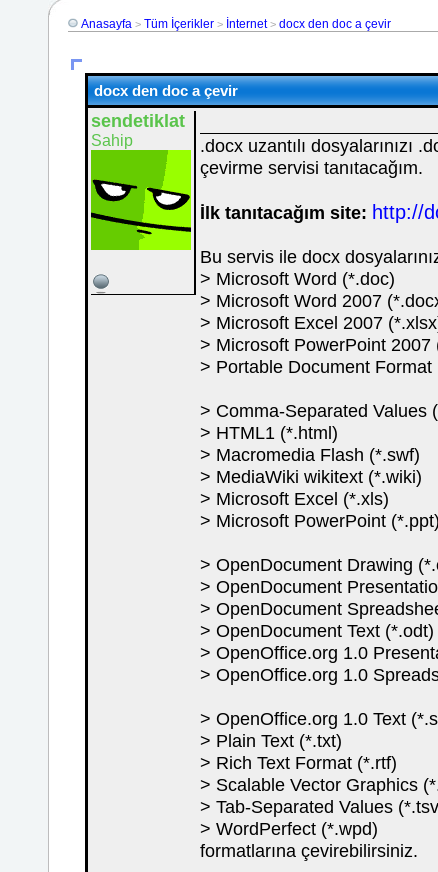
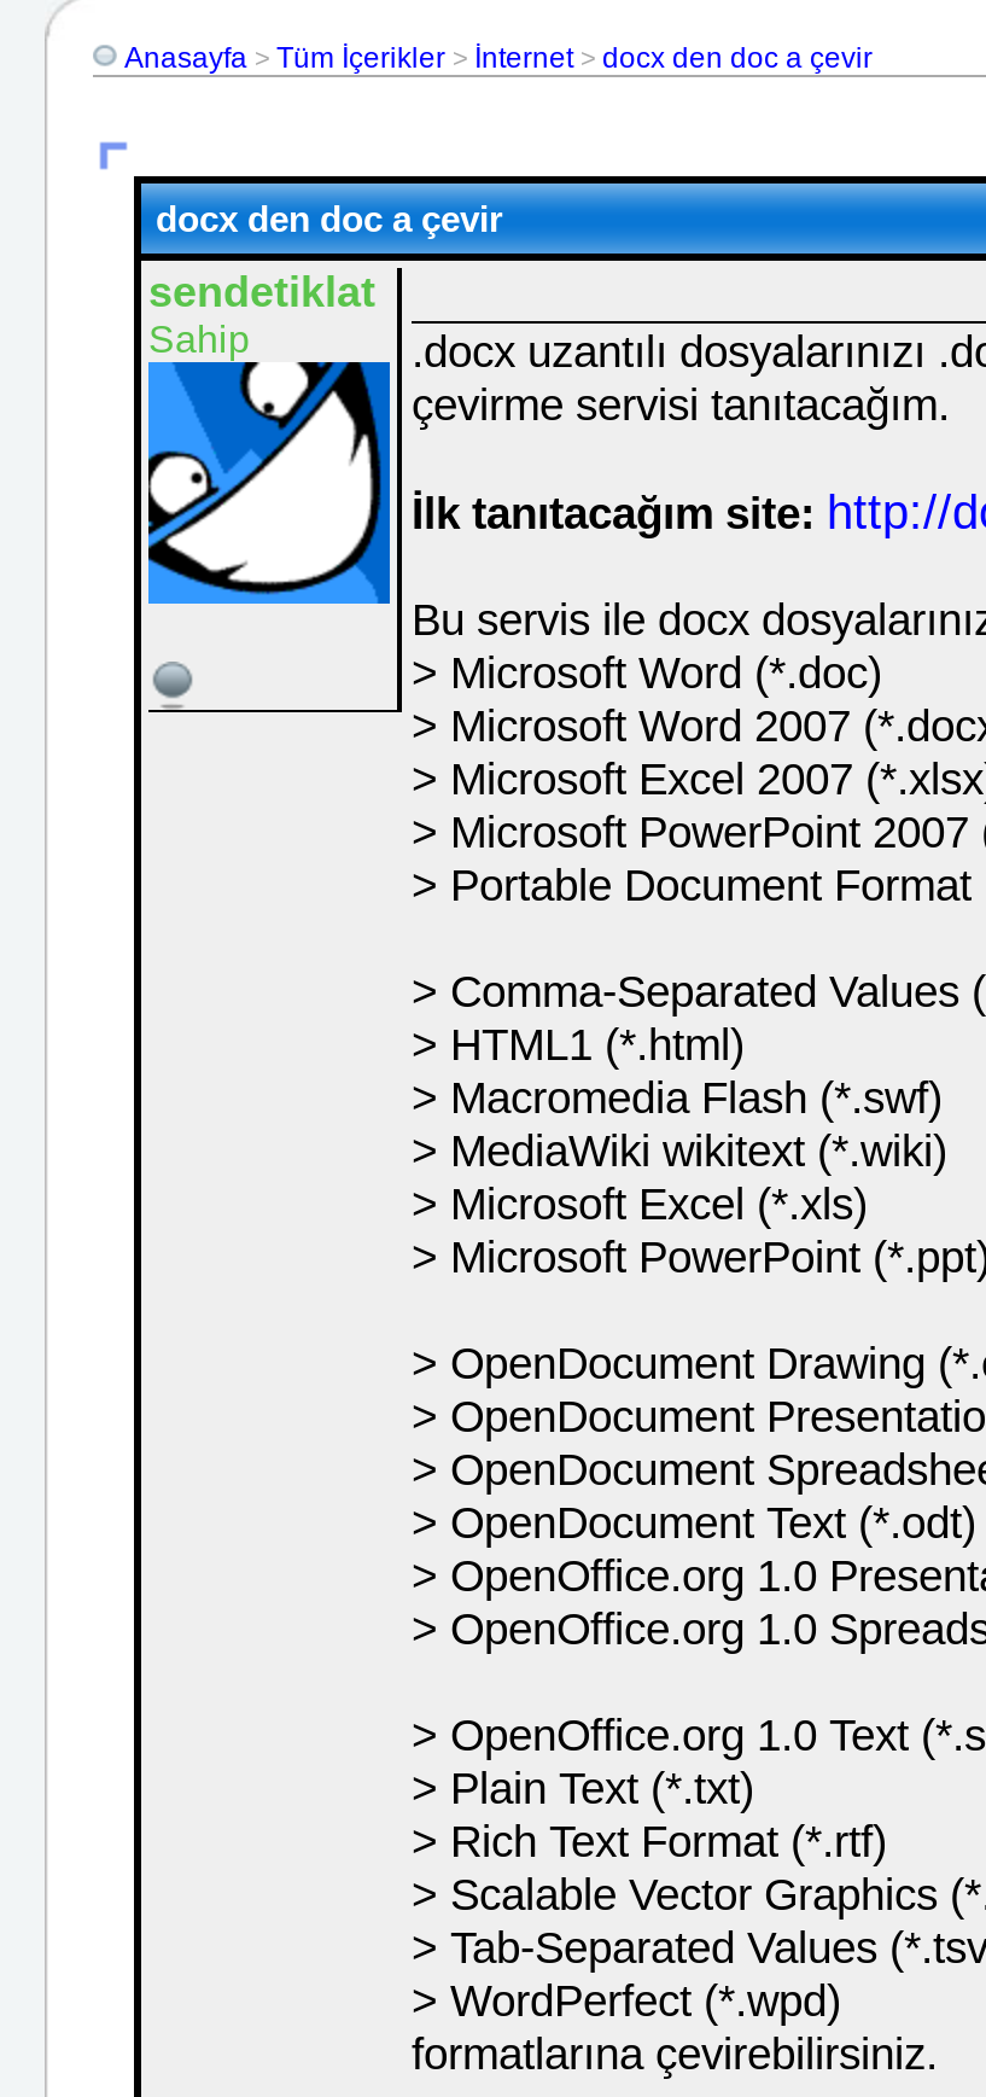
- [image]
+ [image]
